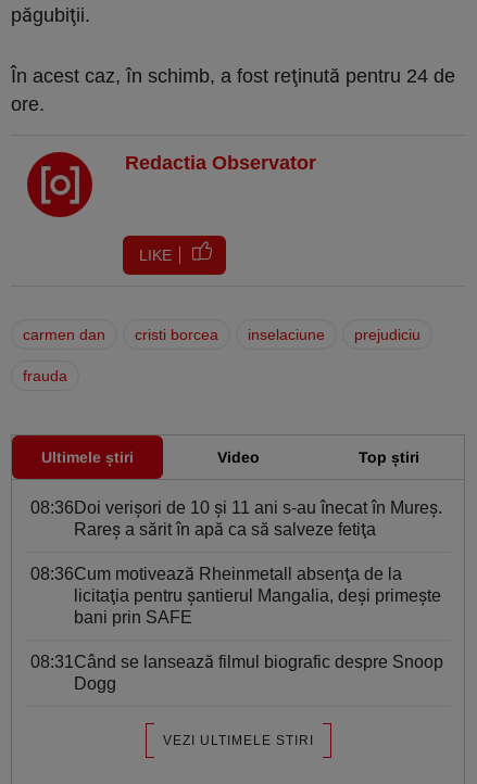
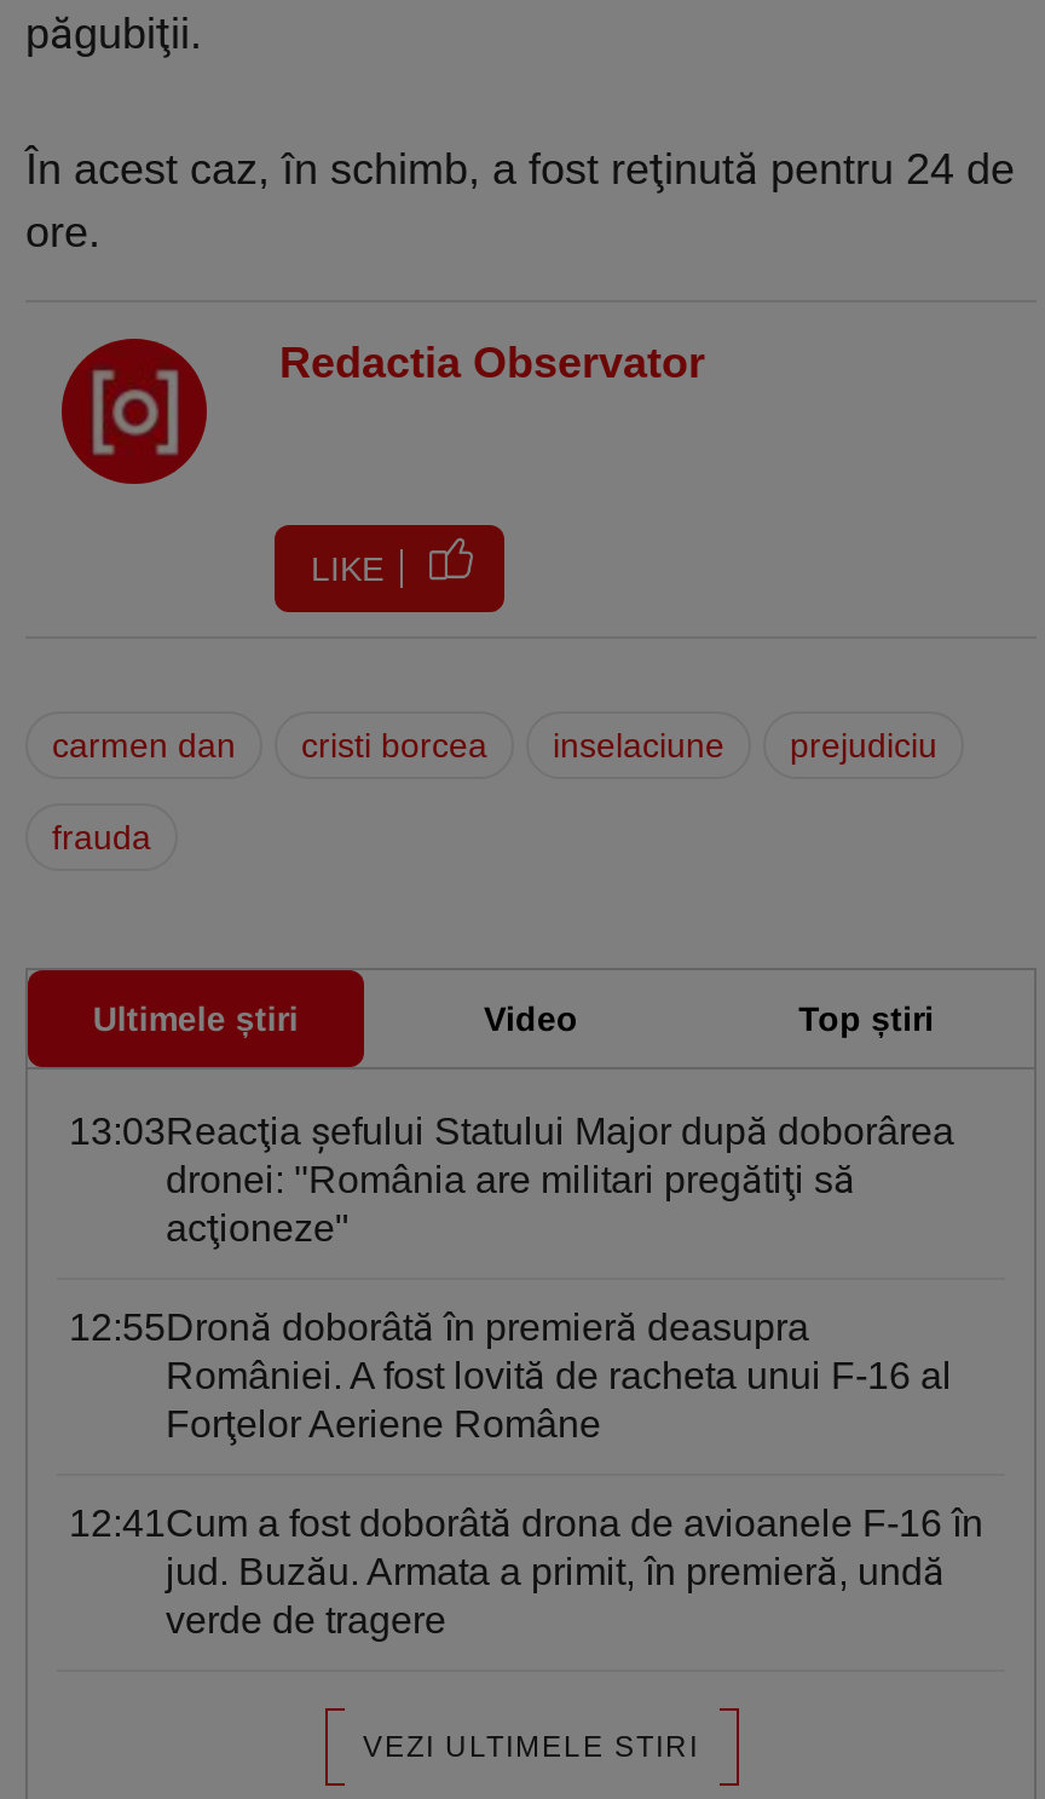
- 08:36Doi verișori de 10 și 11 ani s-au înecat în Mureș.
- Rareș a sărit în apă ca să salveze fetiţa
+ 13:03Reacţia şefului Statului Major după doborârea
+ dronei: ''România are militari pregătiţi să
+ acţioneze"

- 08:36Cum motivează Rheinmetall absenţa de la
- licitaţia pentru şantierul Mangalia, deşi primeşte
- bani prin SAFE
+ 12:55Dronă doborâtă în premieră deasupra
+ României. A fost lovită de racheta unui F-16 al
+ Forţelor Aeriene Române

- 08:31Când se lansează filmul biografic despre Snoop
- Dogg
+ 12:41Cum a fost doborâtă drona de avioanele F-16 în
+ jud. Buzău. Armata a primit, în premieră, undă
+ verde de tragere
